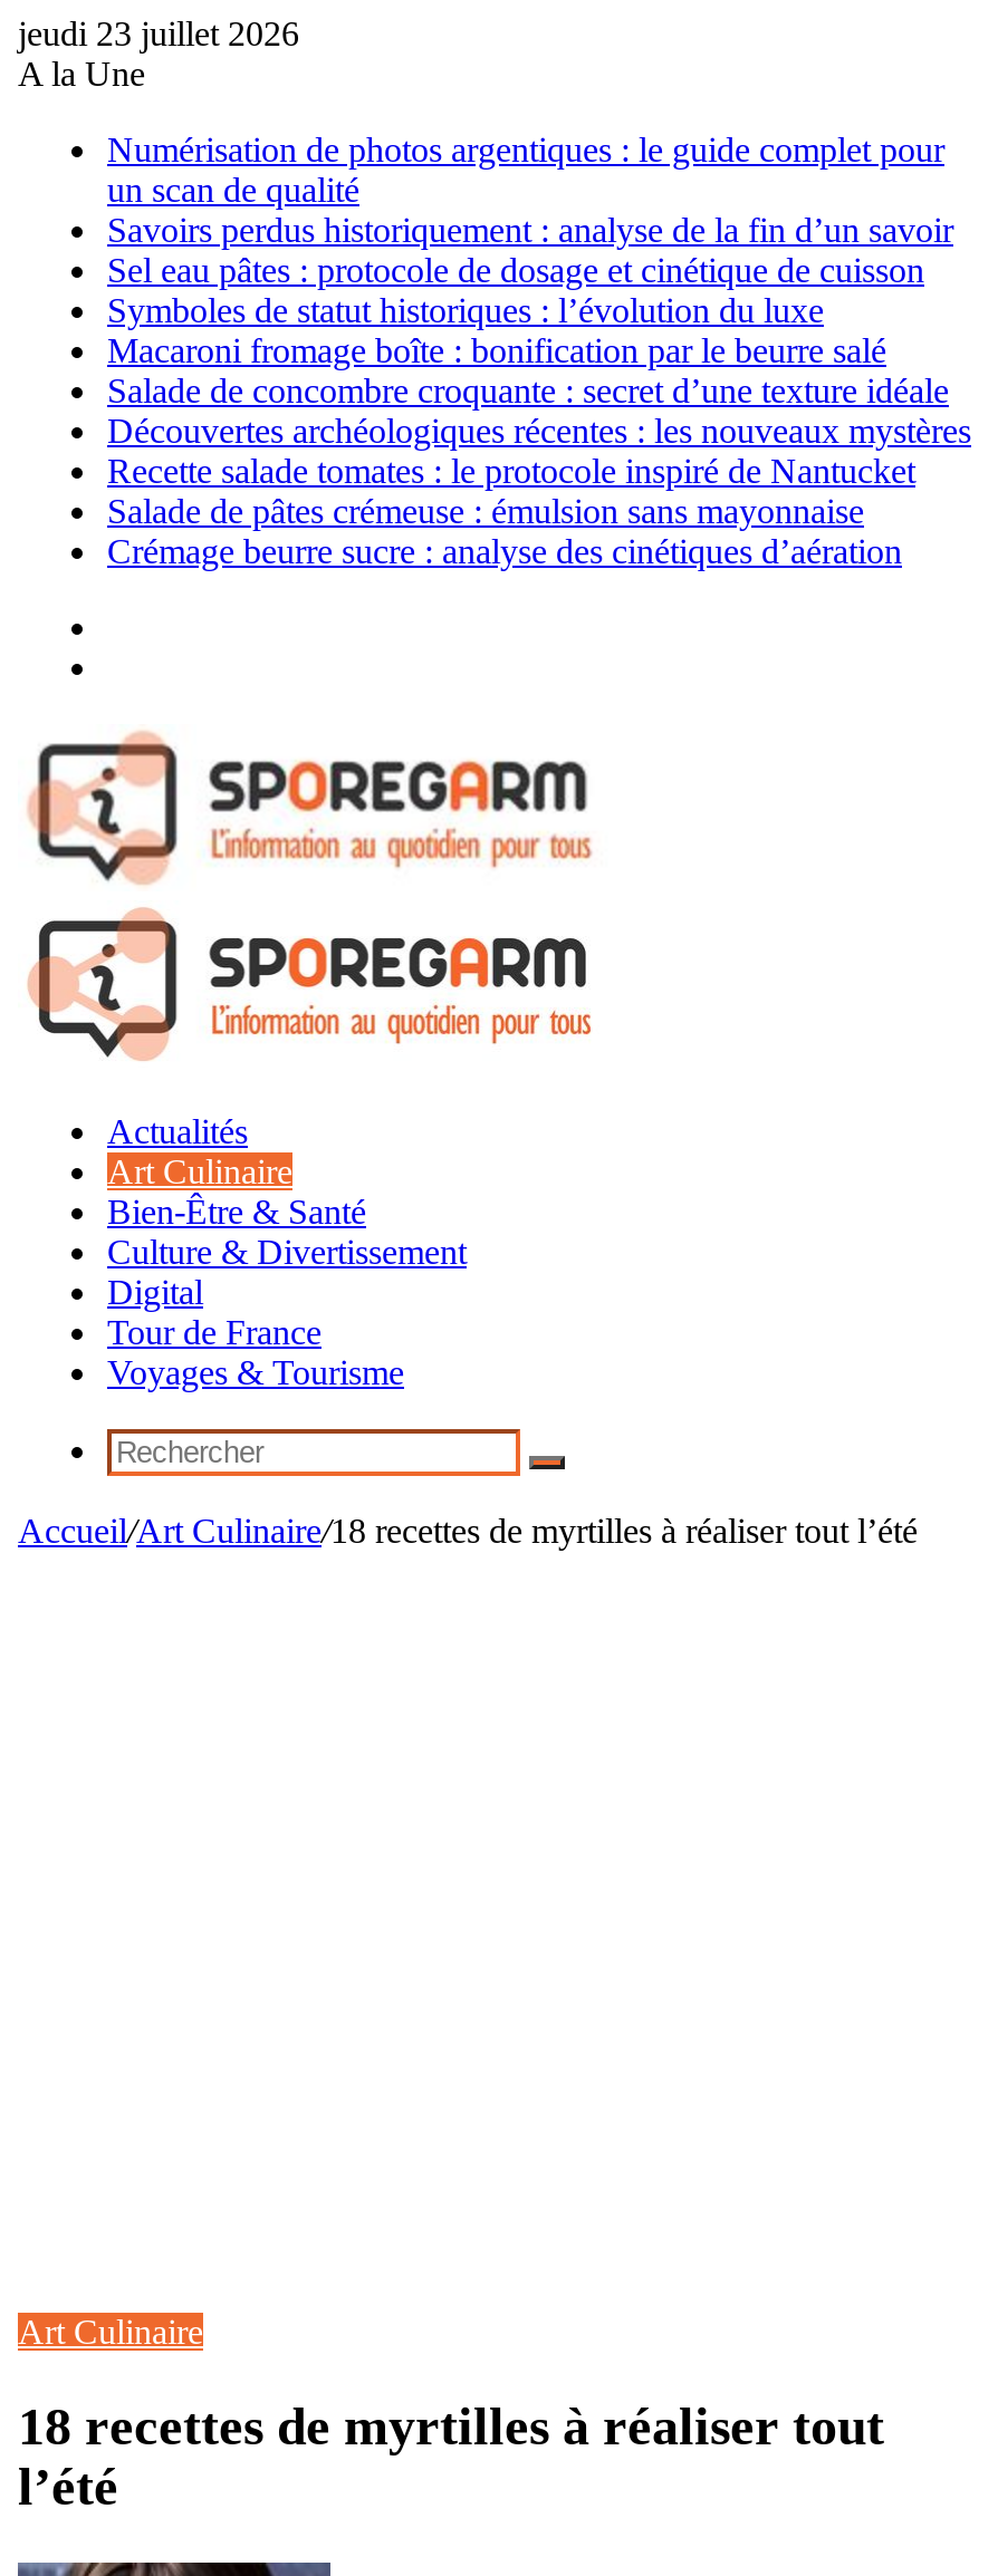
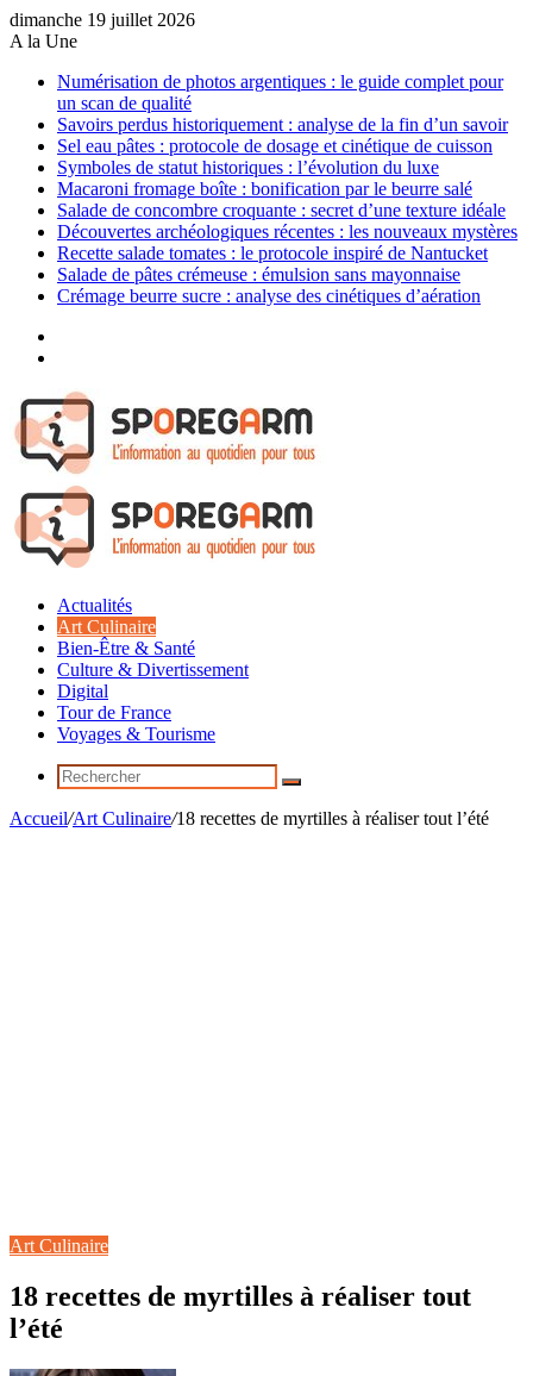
- jeudi 23 juillet 2026
+ dimanche 19 juillet 2026
